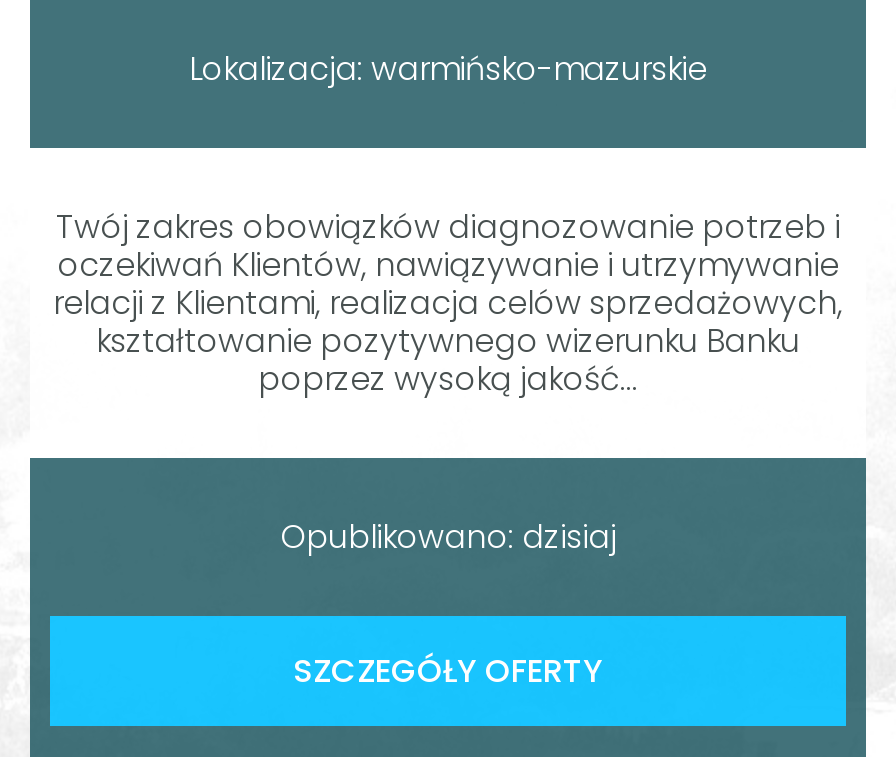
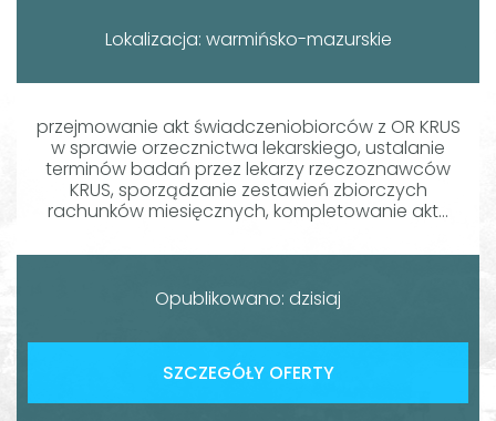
- Twój zakres obowiązków diagnozowanie potrzeb i
- oczekiwań Klientów, nawiązywanie i utrzymywanie
- relacji z Klientami, realizacja celów sprzedażowych,
- kształtowanie pozytywnego wizerunku Banku
- poprzez wysoką jakość...
+ przejmowanie akt świadczeniobiorców z OR KRUS
+ w sprawie orzecznictwa lekarskiego, ustalanie
+ terminów badań przez lekarzy rzeczoznawców
+ KRUS, sporządzanie zestawień zbiorczych
+ rachunków miesięcznych, kompletowanie akt...
